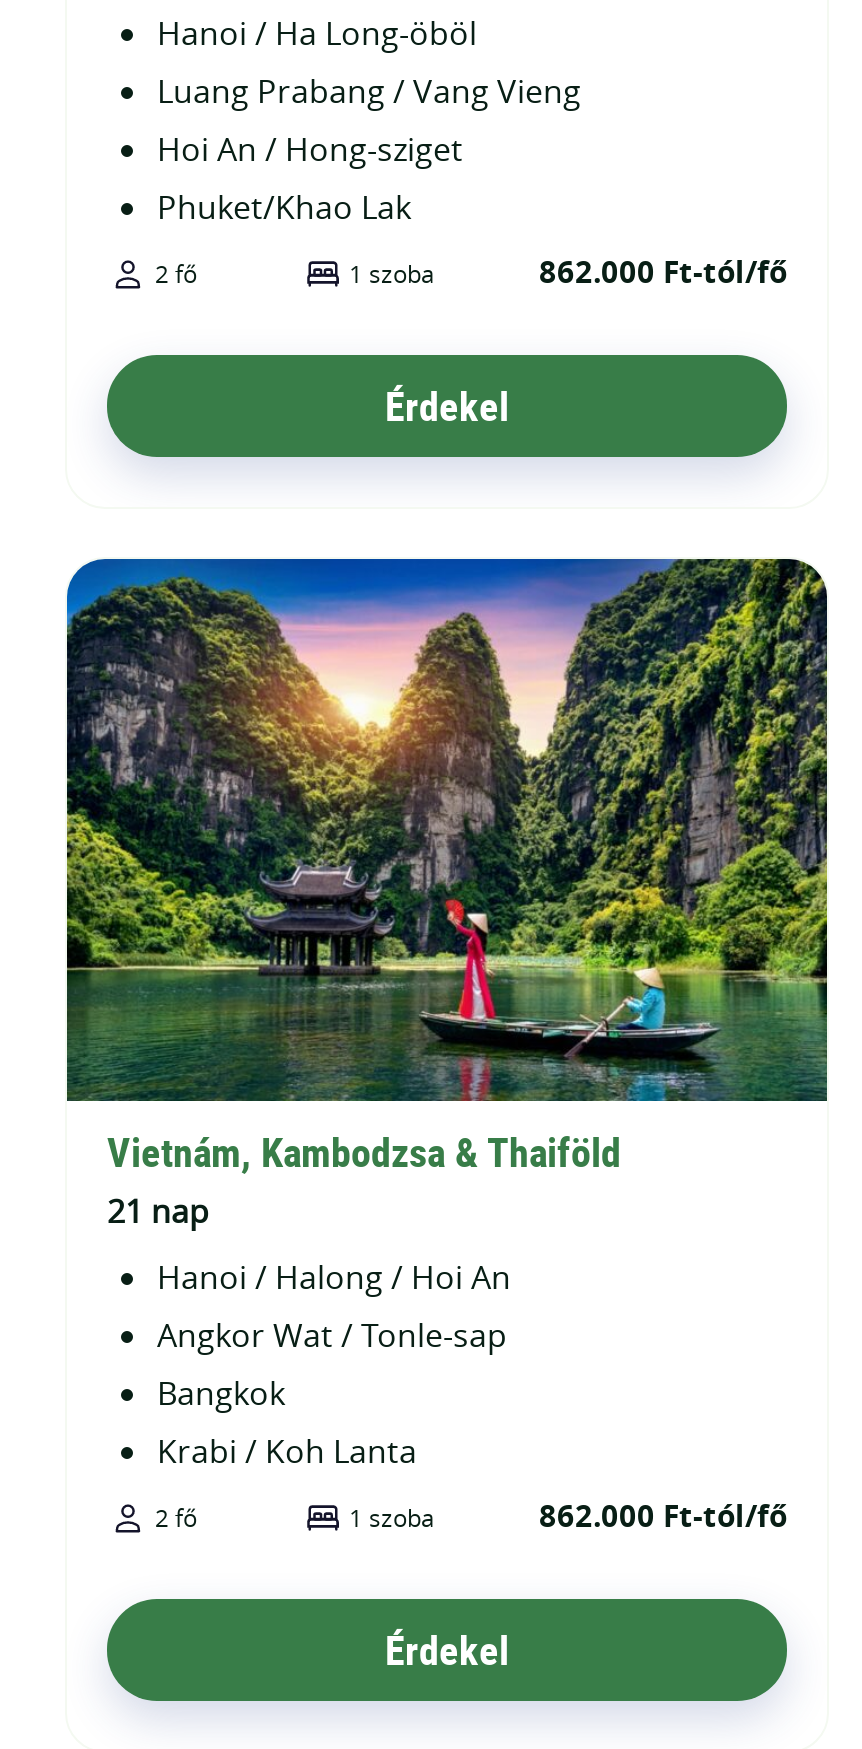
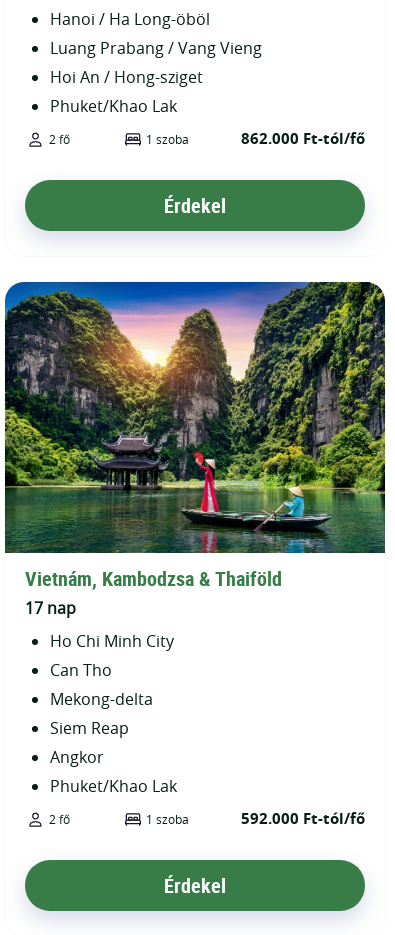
- 21 nap
+ 17 nap

- Hanoi / Halong / Hoi An
- Angkor Wat / Tonle-sap
- Bangkok
- Krabi / Koh Lanta
+ Ho Chi Minh City
+ Can Tho
+ Mekong-delta
+ Siem Reap
+ Angkor
+ Phuket/Khao Lak

- 862.000 Ft-tól/fő
+ 592.000 Ft-tól/fő
